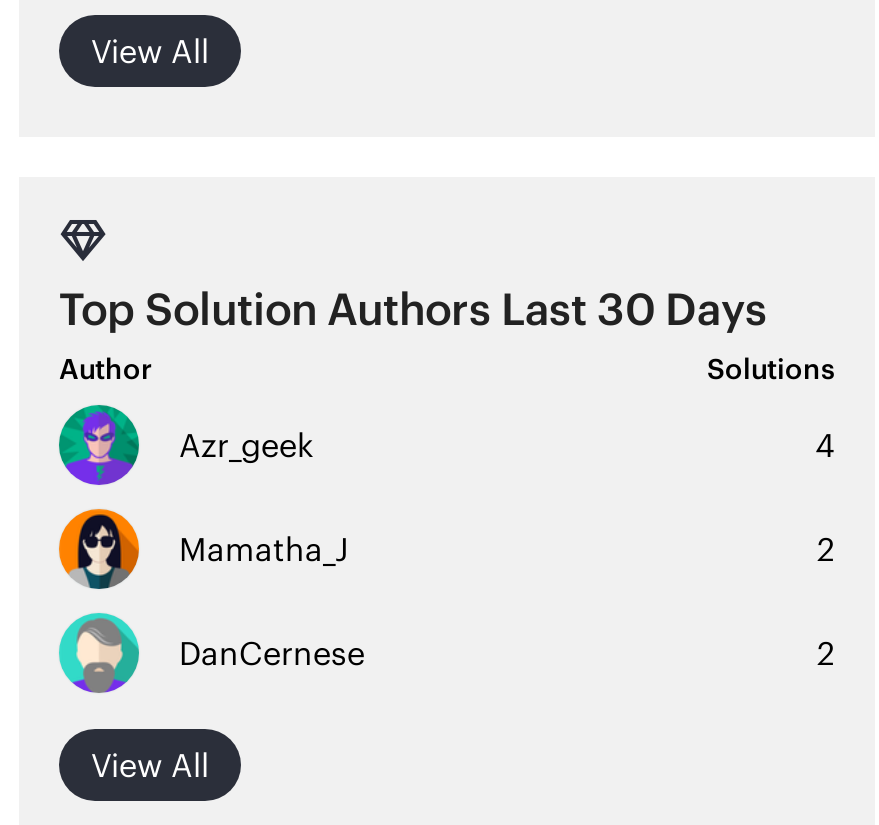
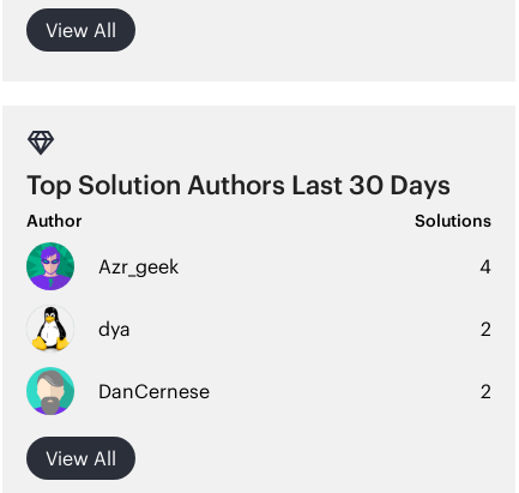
- [image]
- Mamatha_J
+ [image]
+ dya
